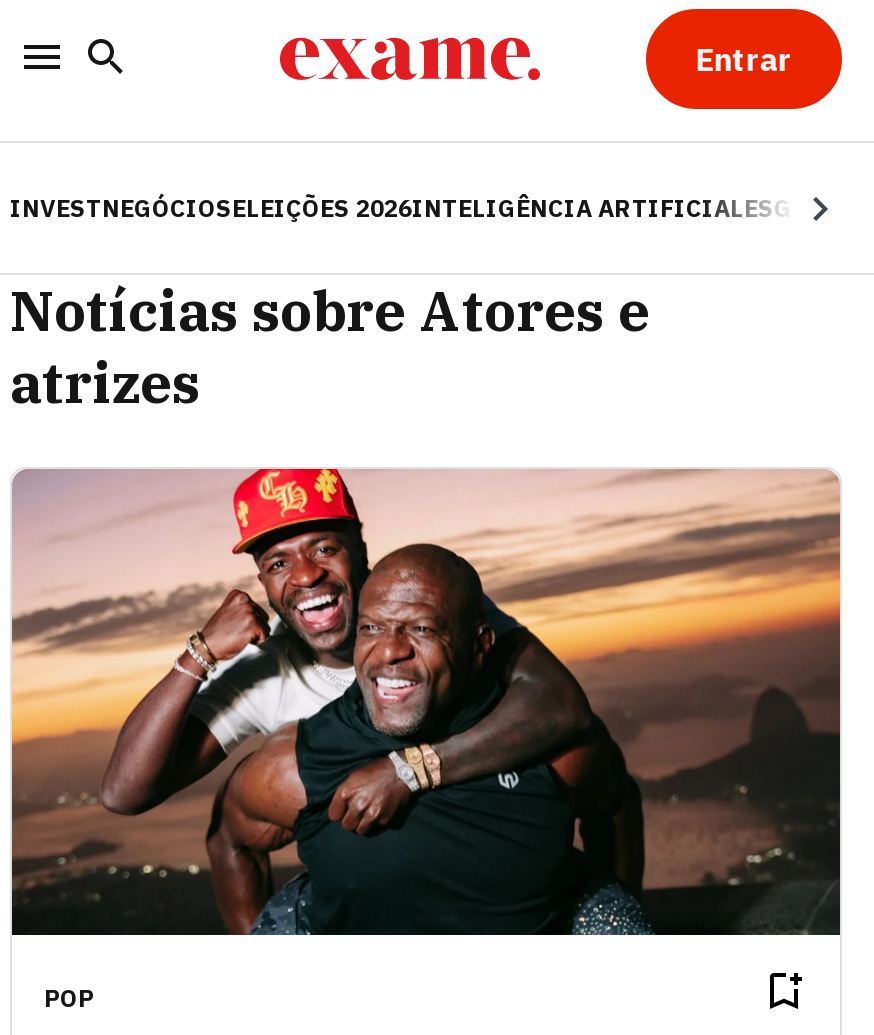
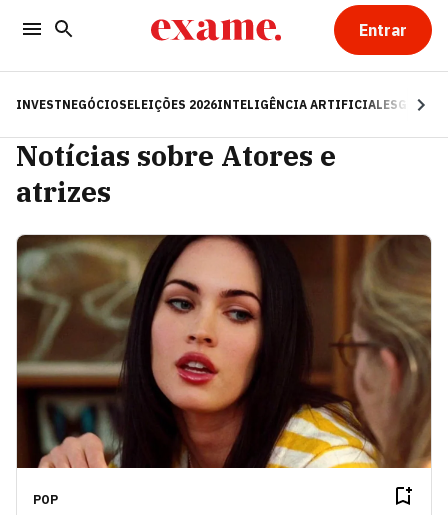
- [image]
+ [image]
